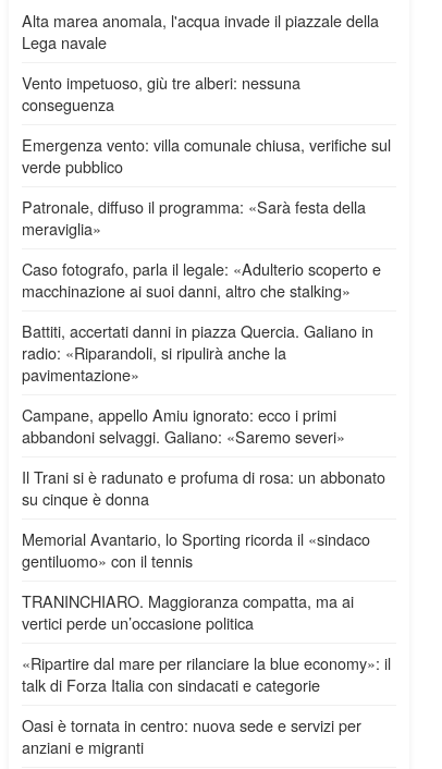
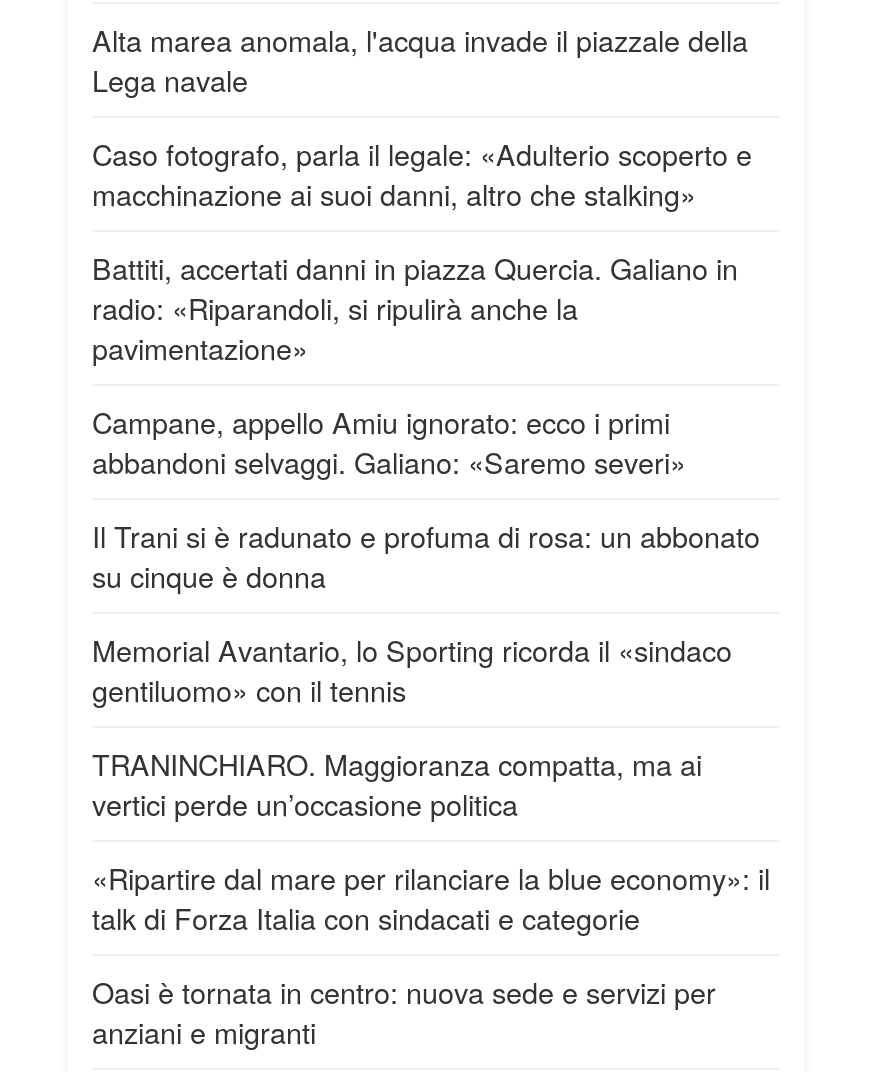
- Vento impetuoso, giù tre alberi: nessuna
- conseguenza
- Emergenza vento: villa comunale chiusa, verifiche sul
- verde pubblico
- Patronale, diffuso il programma: «Sarà festa della
- meraviglia»
